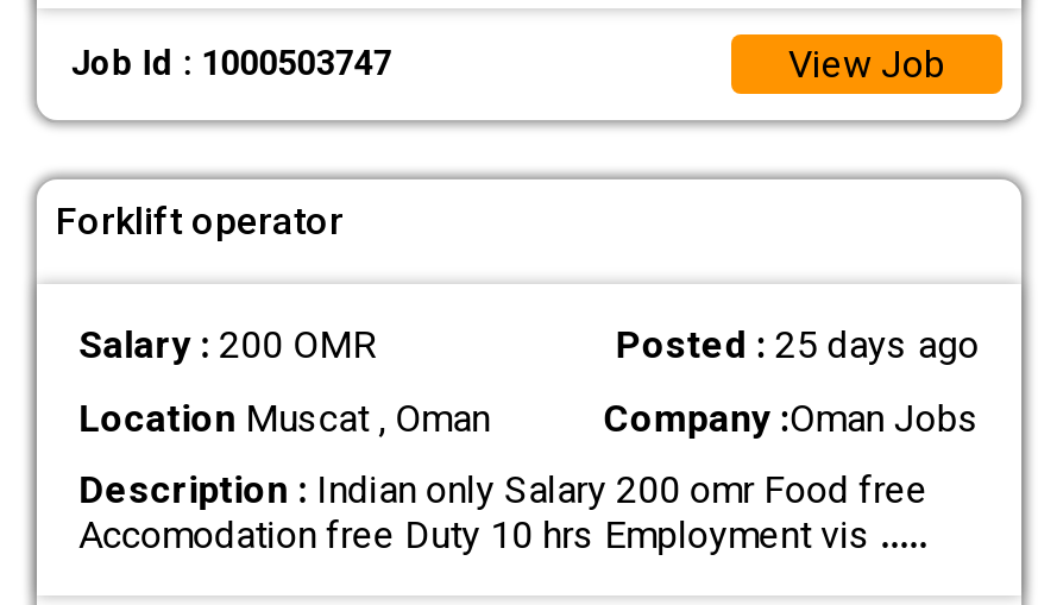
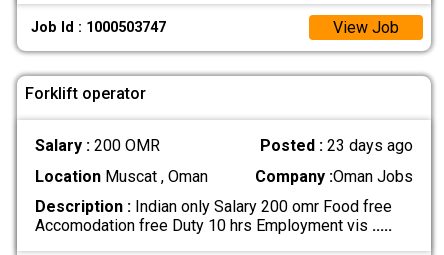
- Posted : 25 days ago
+ Posted : 23 days ago
